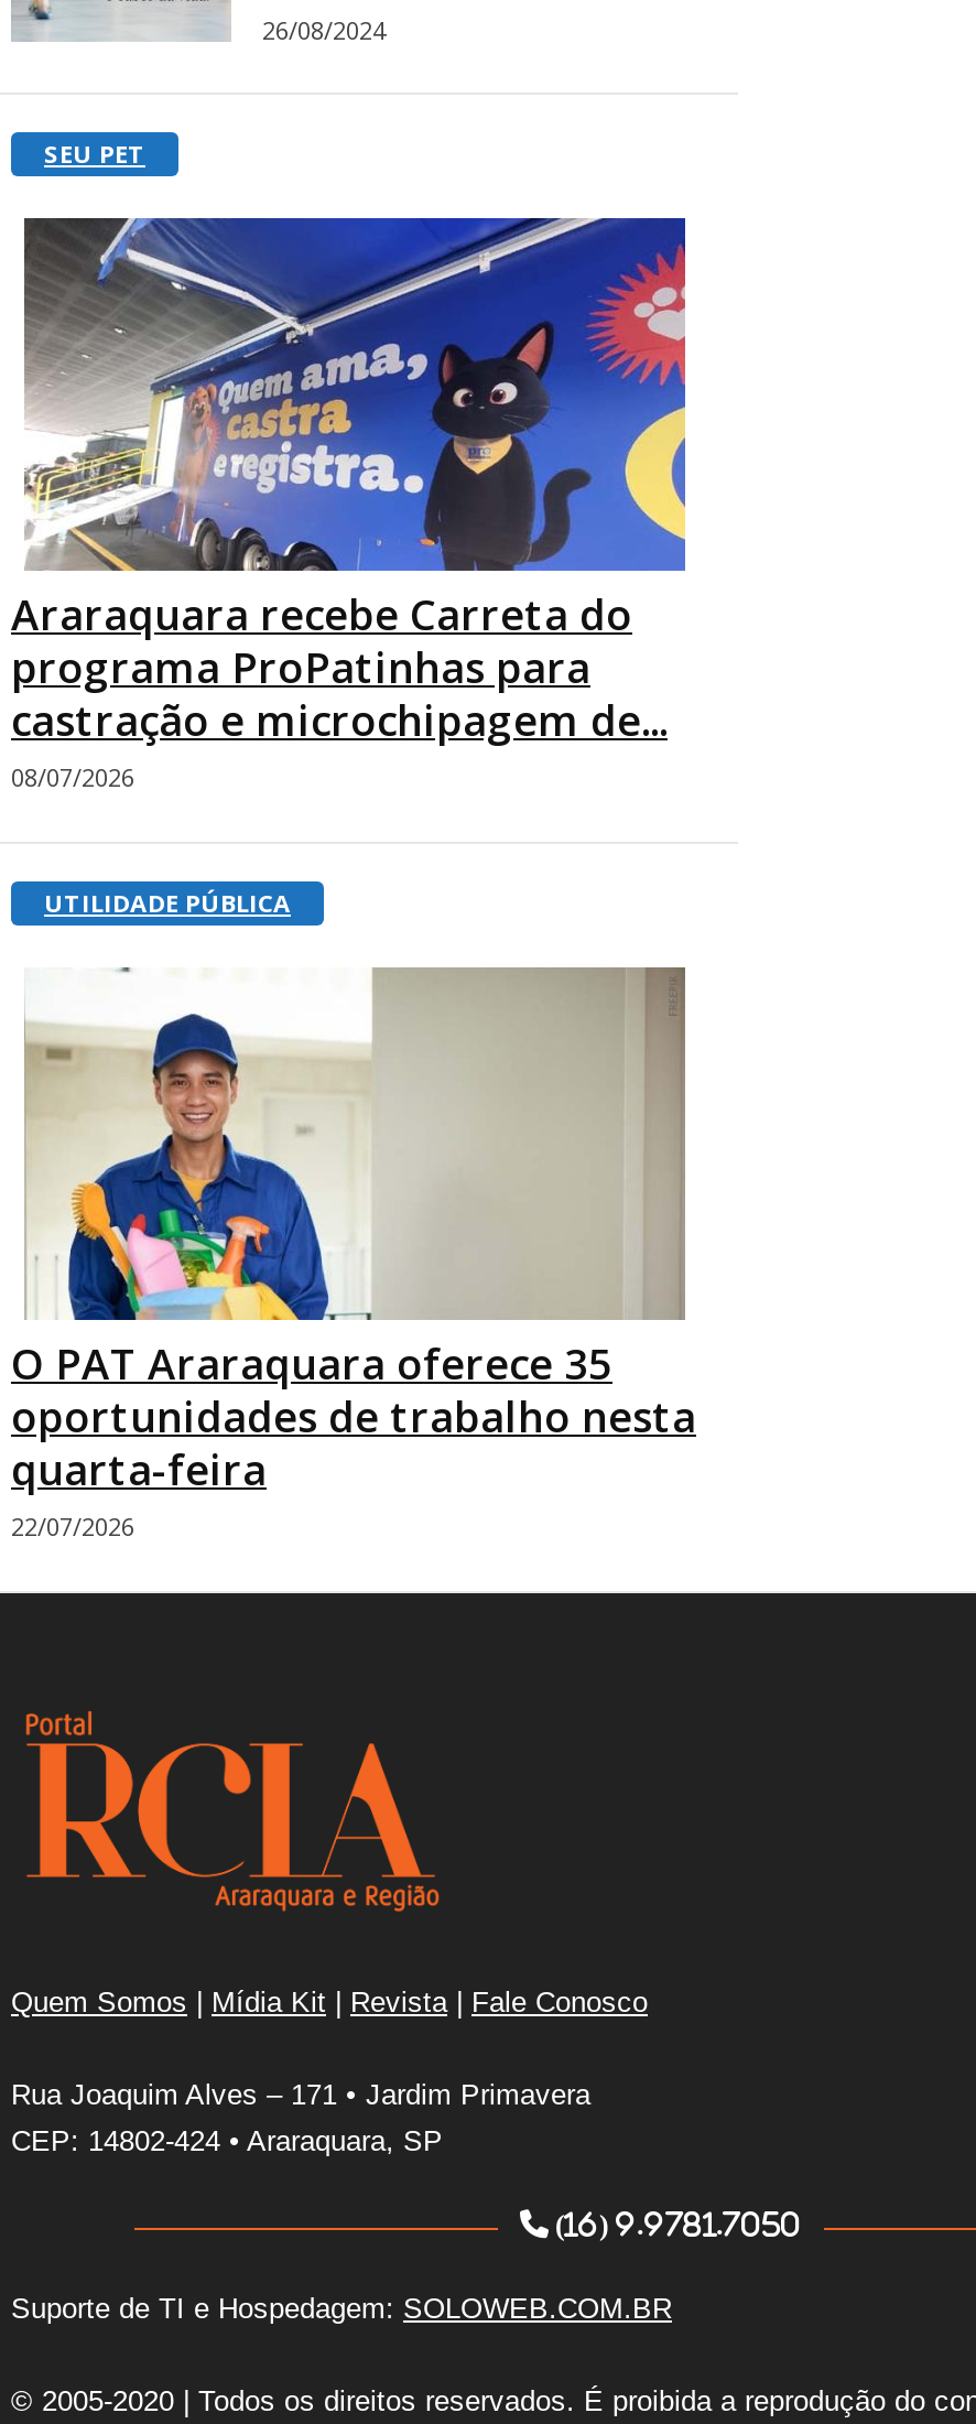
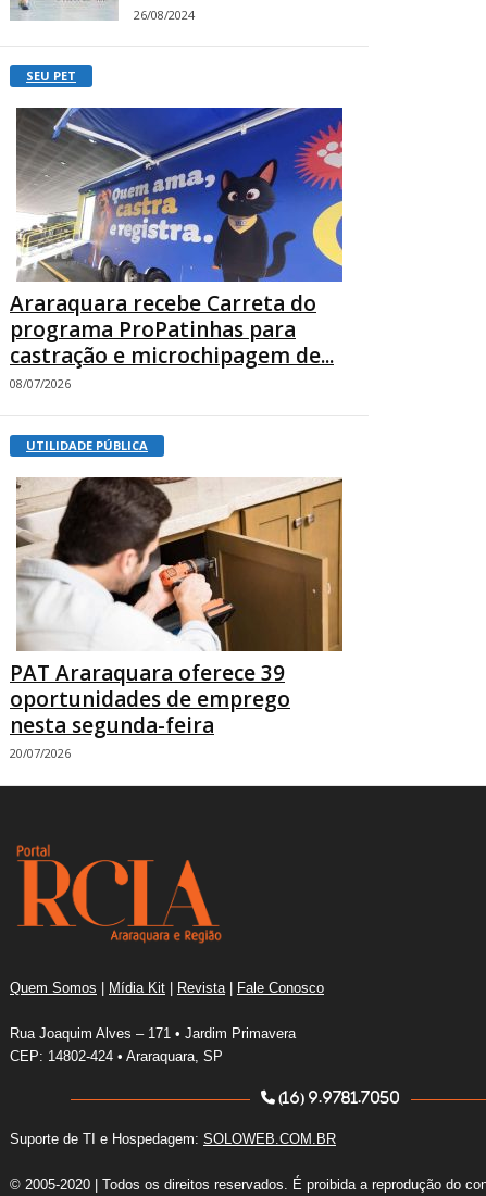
- [image]
- O PAT Araraquara oferece 35
- oportunidades de trabalho nesta
- quarta-feira
- 22/07/2026
+ [image]
+ PAT Araraquara oferece 39
+ oportunidades de emprego
+ nesta segunda-feira
+ 20/07/2026
